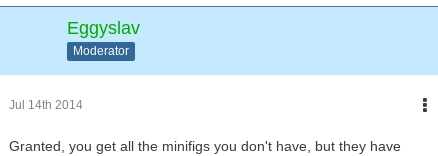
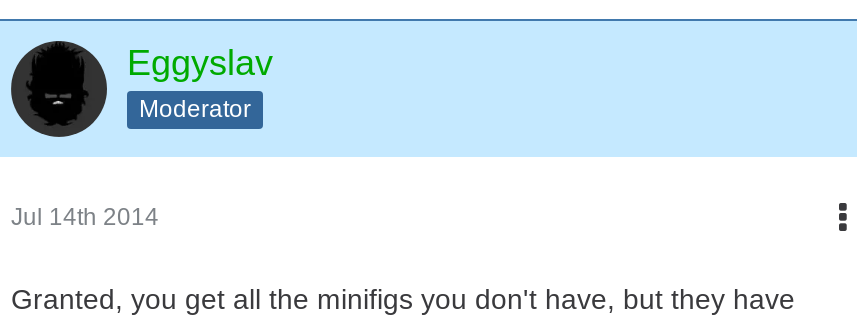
+ [image]
